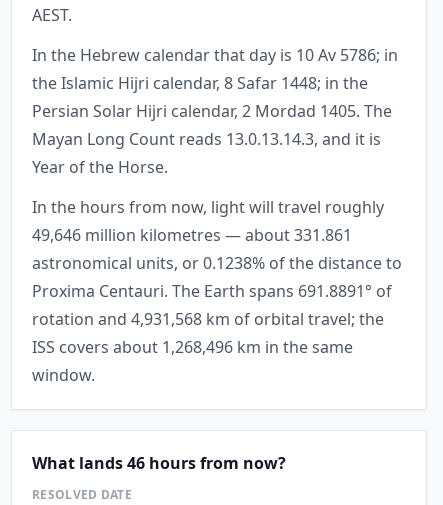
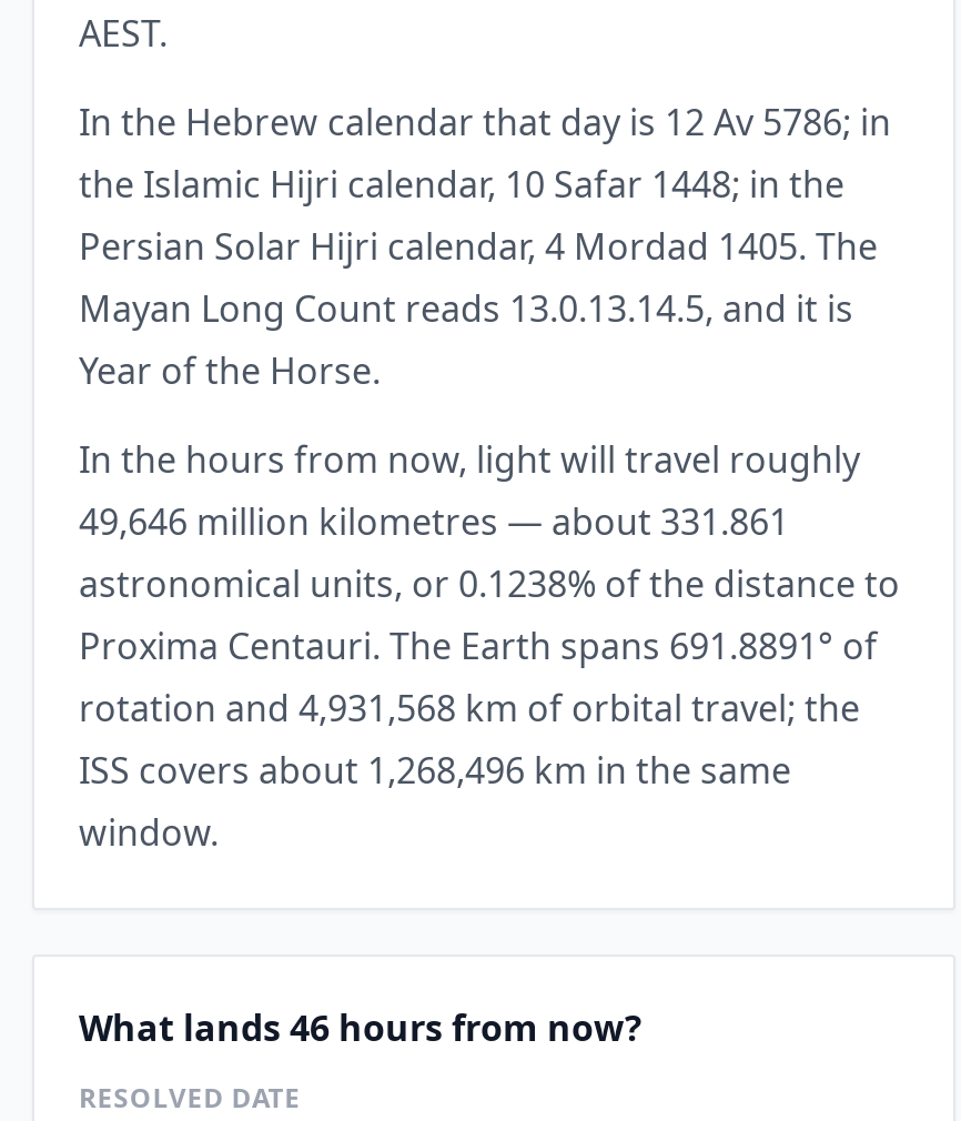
- In the Hebrew calendar that day is 10 Av 5786; in
+ In the Hebrew calendar that day is 12 Av 5786; in

- the Islamic Hijri calendar, 8 Safar 1448; in the
+ the Islamic Hijri calendar, 10 Safar 1448; in the

- Persian Solar Hijri calendar, 2 Mordad 1405. The
+ Persian Solar Hijri calendar, 4 Mordad 1405. The

- Mayan Long Count reads 13.0.13.14.3, and it is
+ Mayan Long Count reads 13.0.13.14.5, and it is
